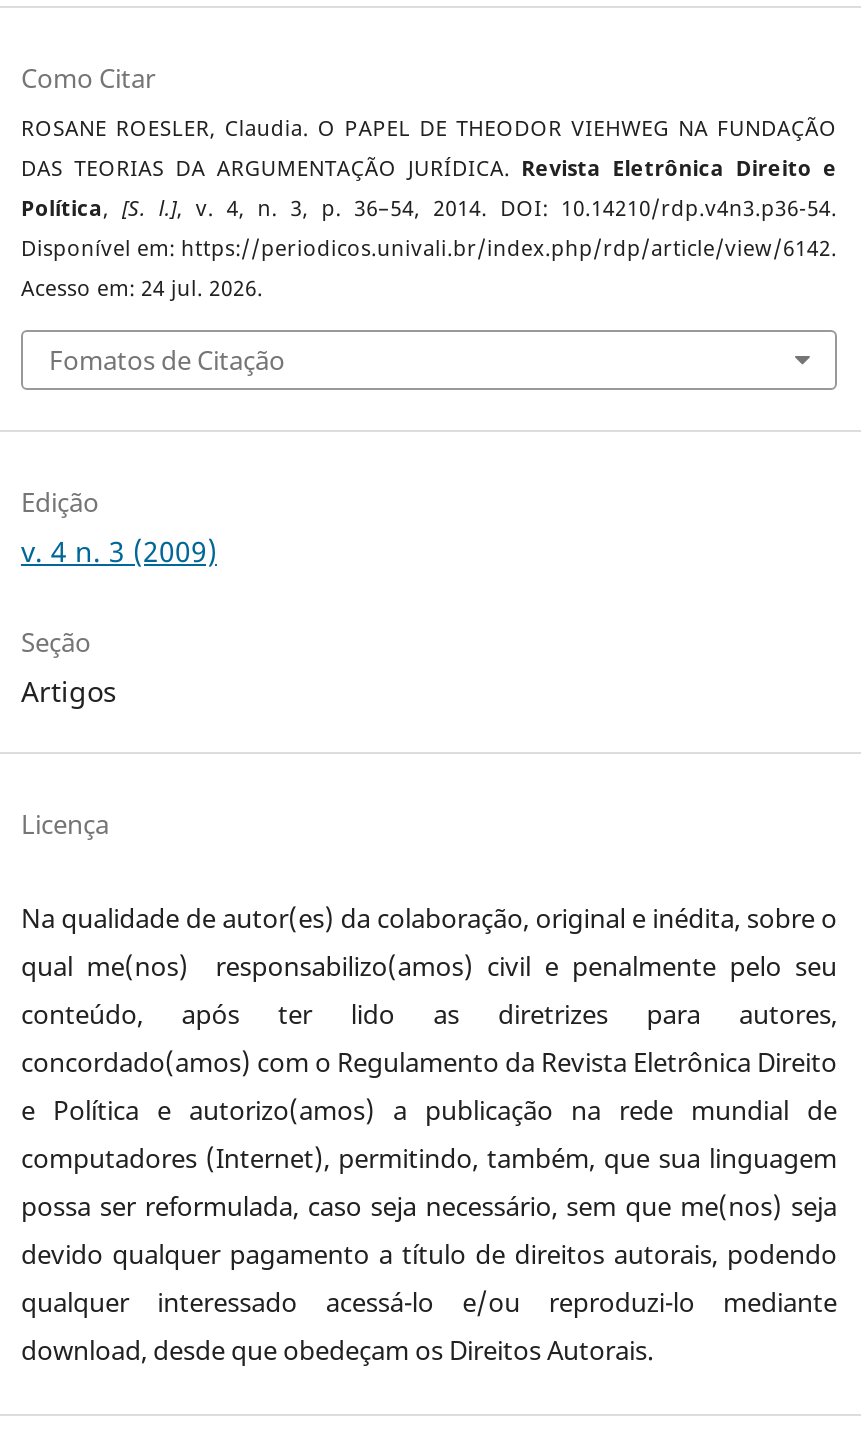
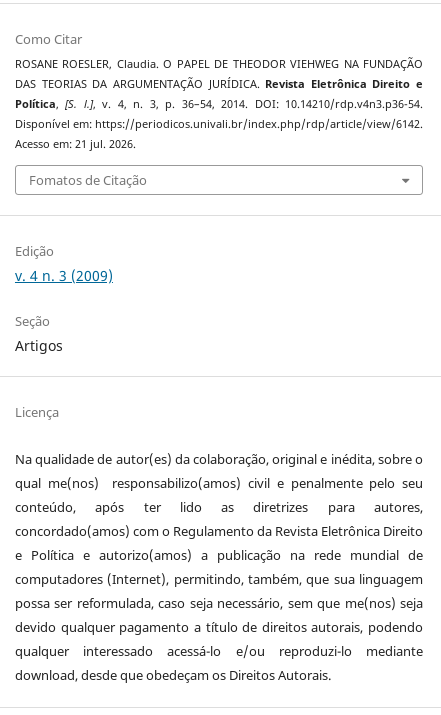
- Acesso em: 24 jul. 2026.
+ Acesso em: 21 jul. 2026.
